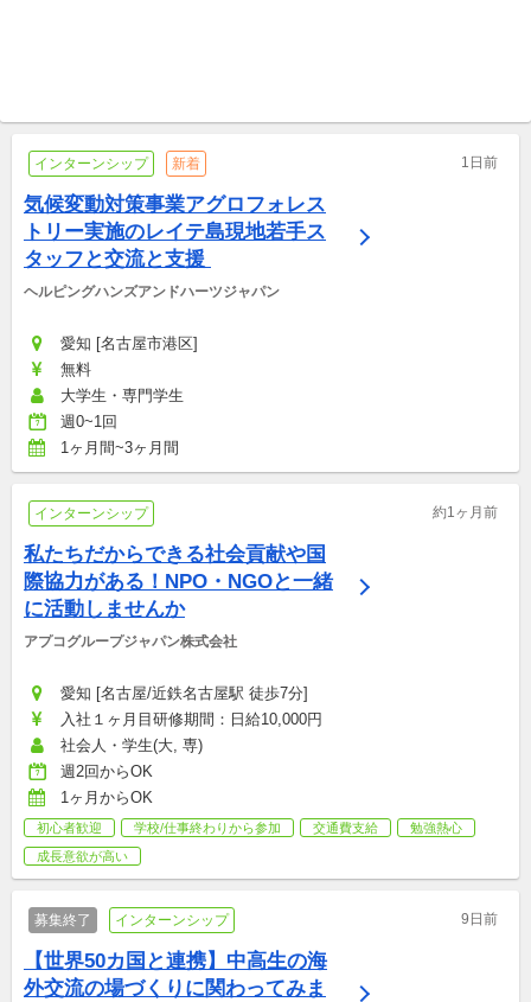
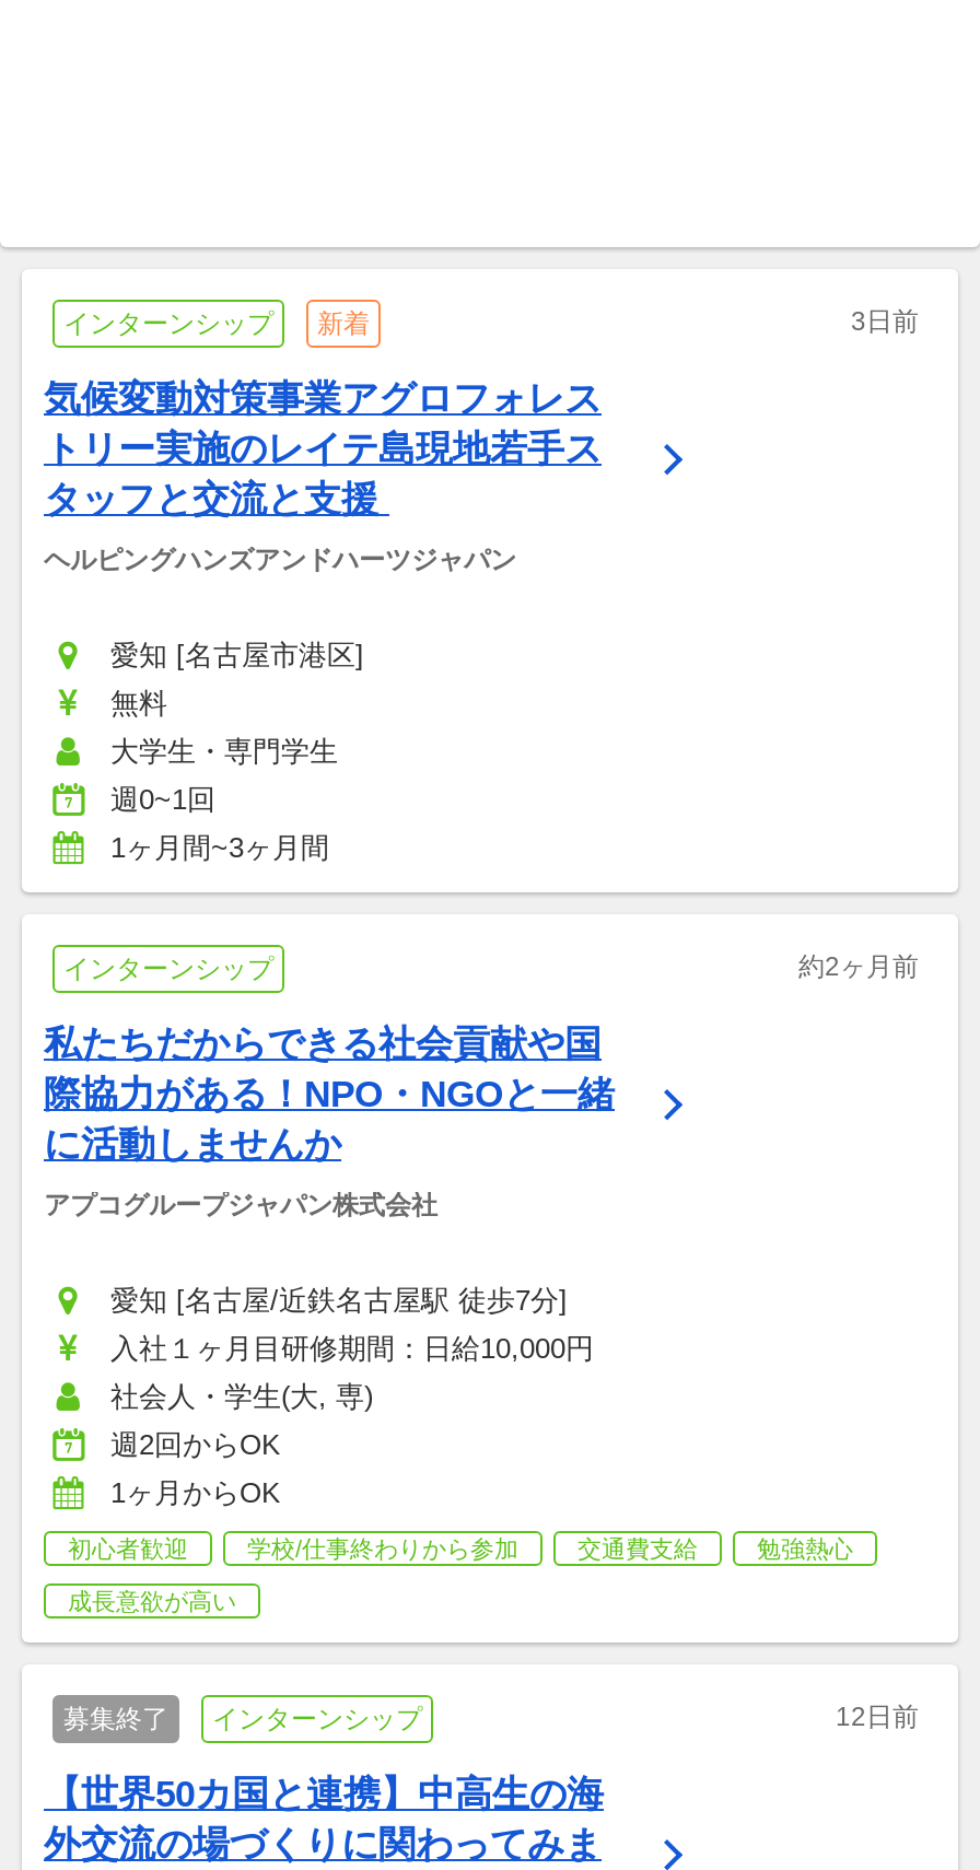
- 1日前
+ 3日前

- 約1ヶ月前
+ 約2ヶ月前

- 9日前
+ 12日前
